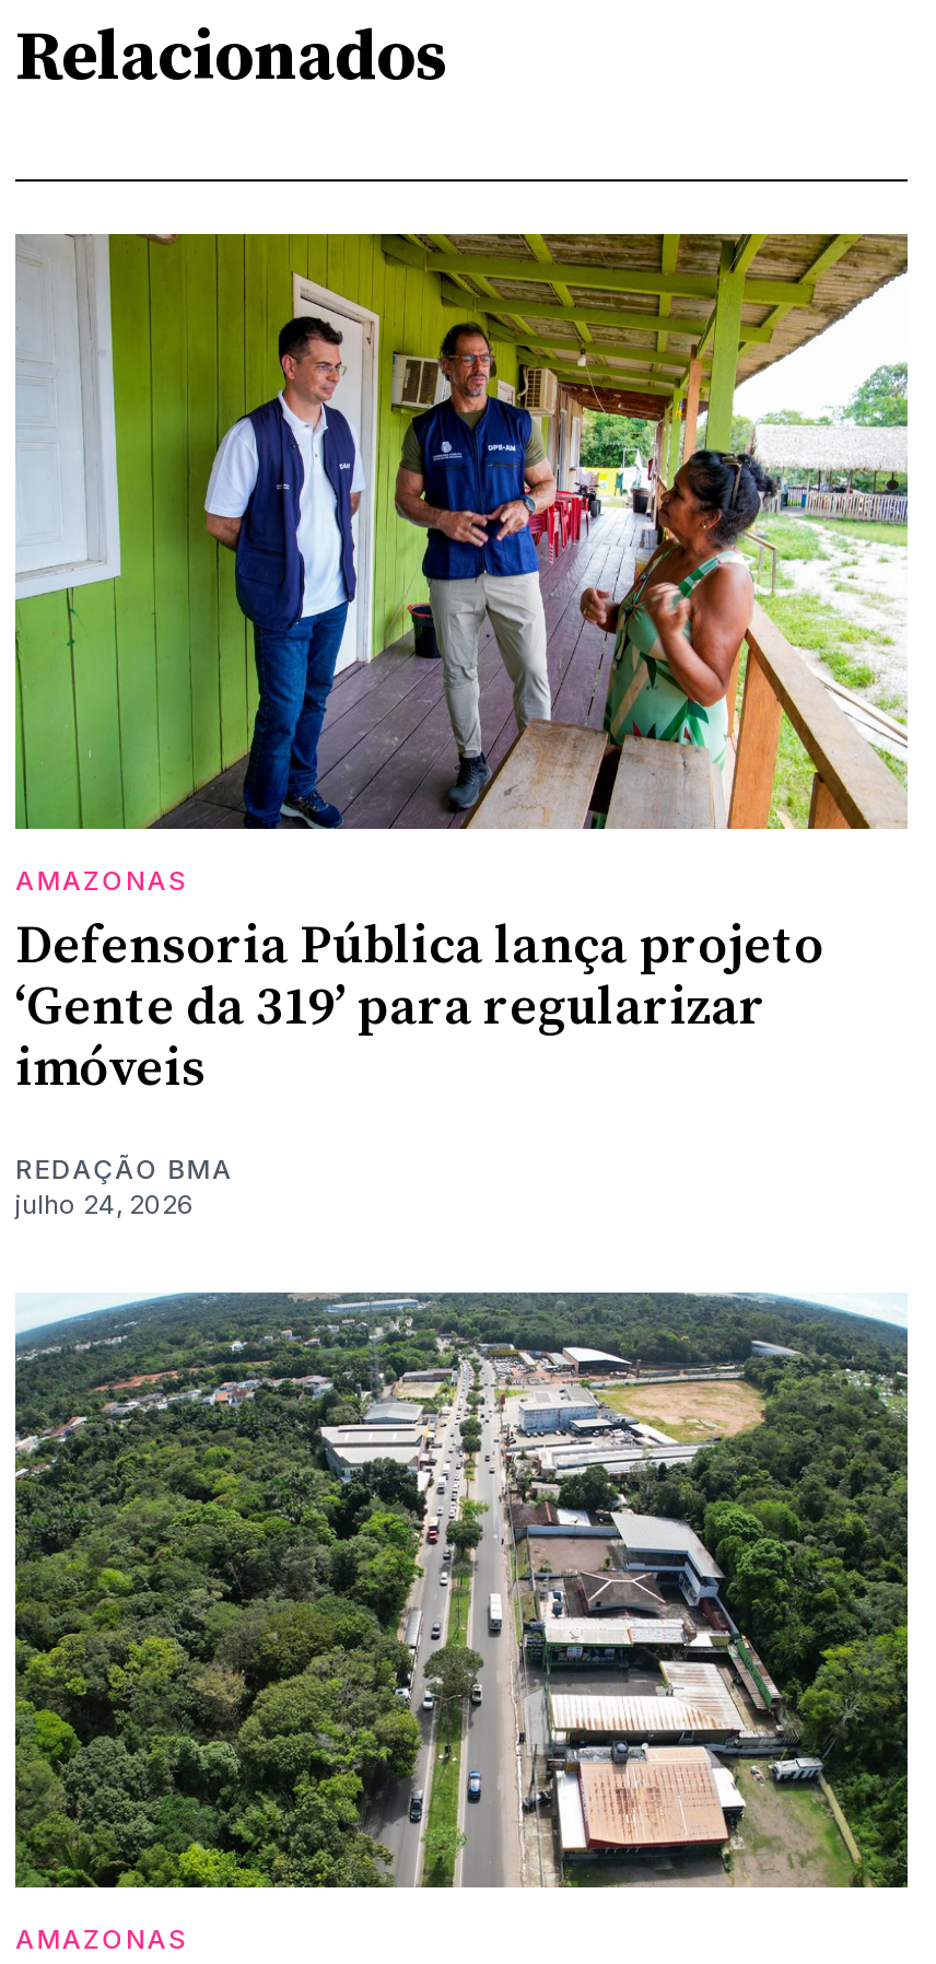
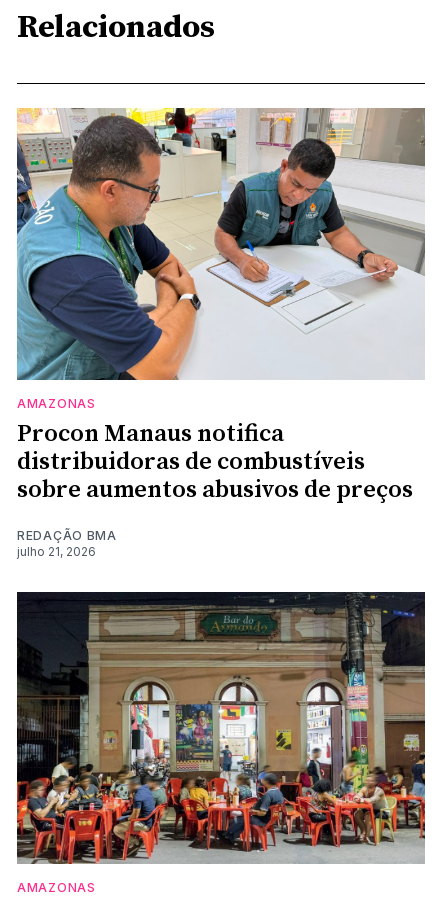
- [image]
- Defensoria Pública lança projeto
- ‘Gente da 319’ para regularizar
- imóveis
+ [image]
+ Procon Manaus notifica
+ distribuidoras de combustíveis
+ sobre aumentos abusivos de preços

- julho 24, 2026
+ julho 21, 2026

- [image]
+ [image]
